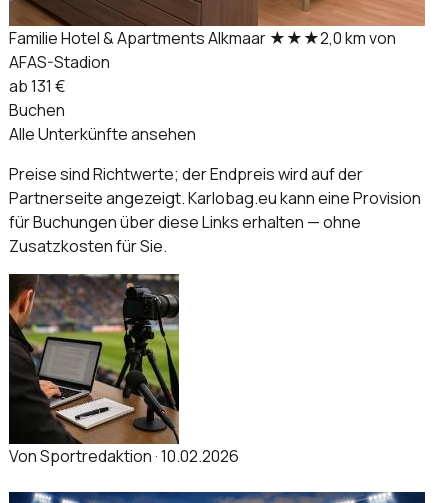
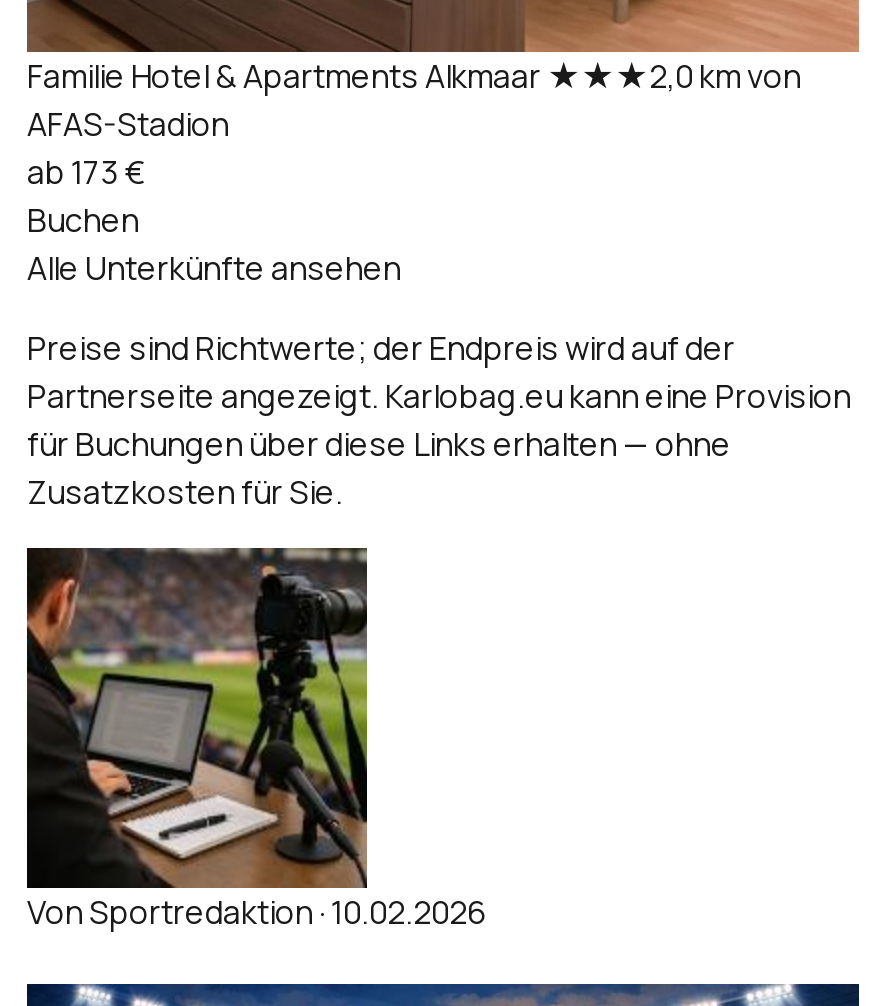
- ab 131 €
+ ab 173 €
